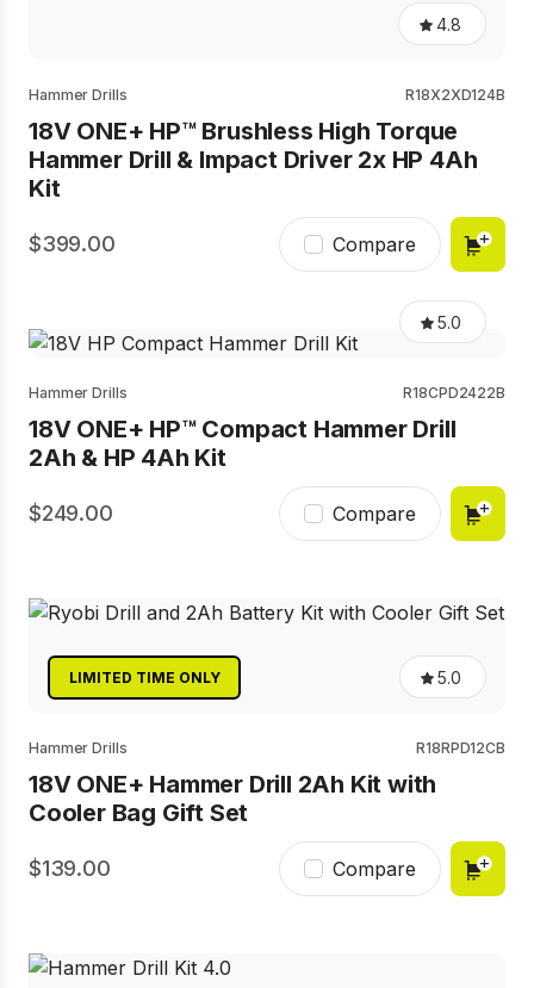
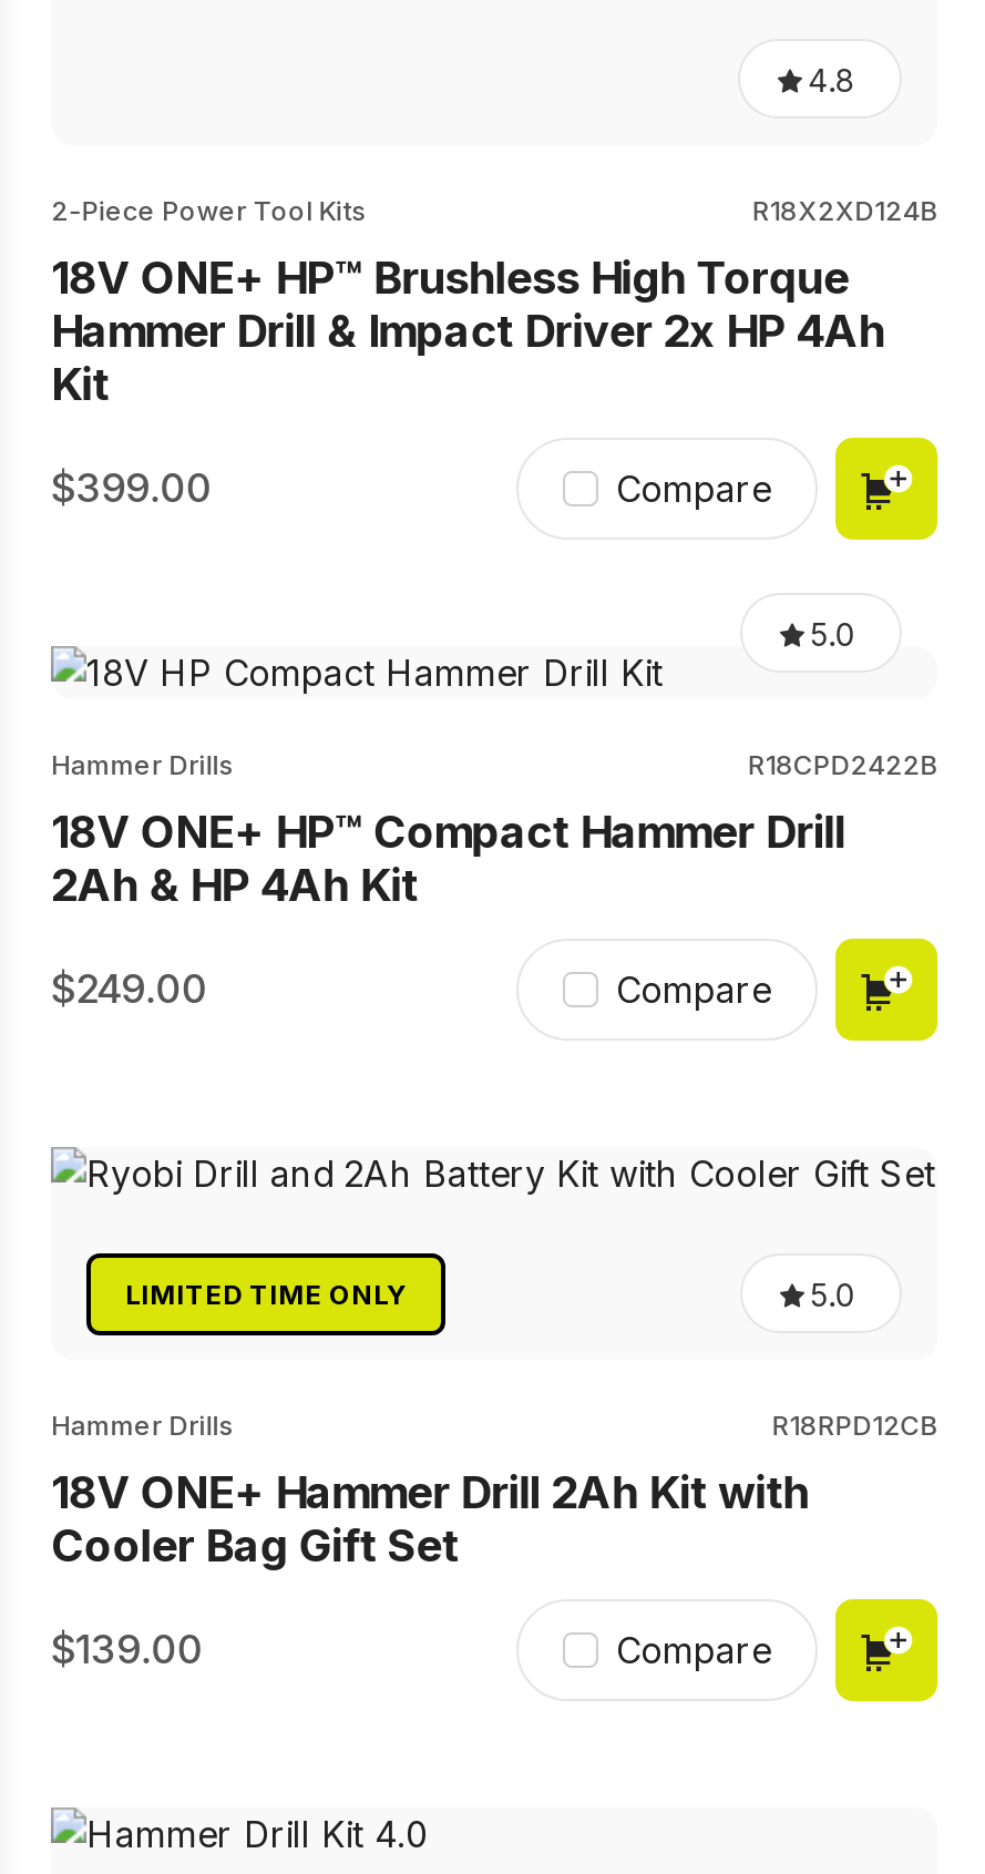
- Hammer Drills
+ 2-Piece Power Tool Kits
